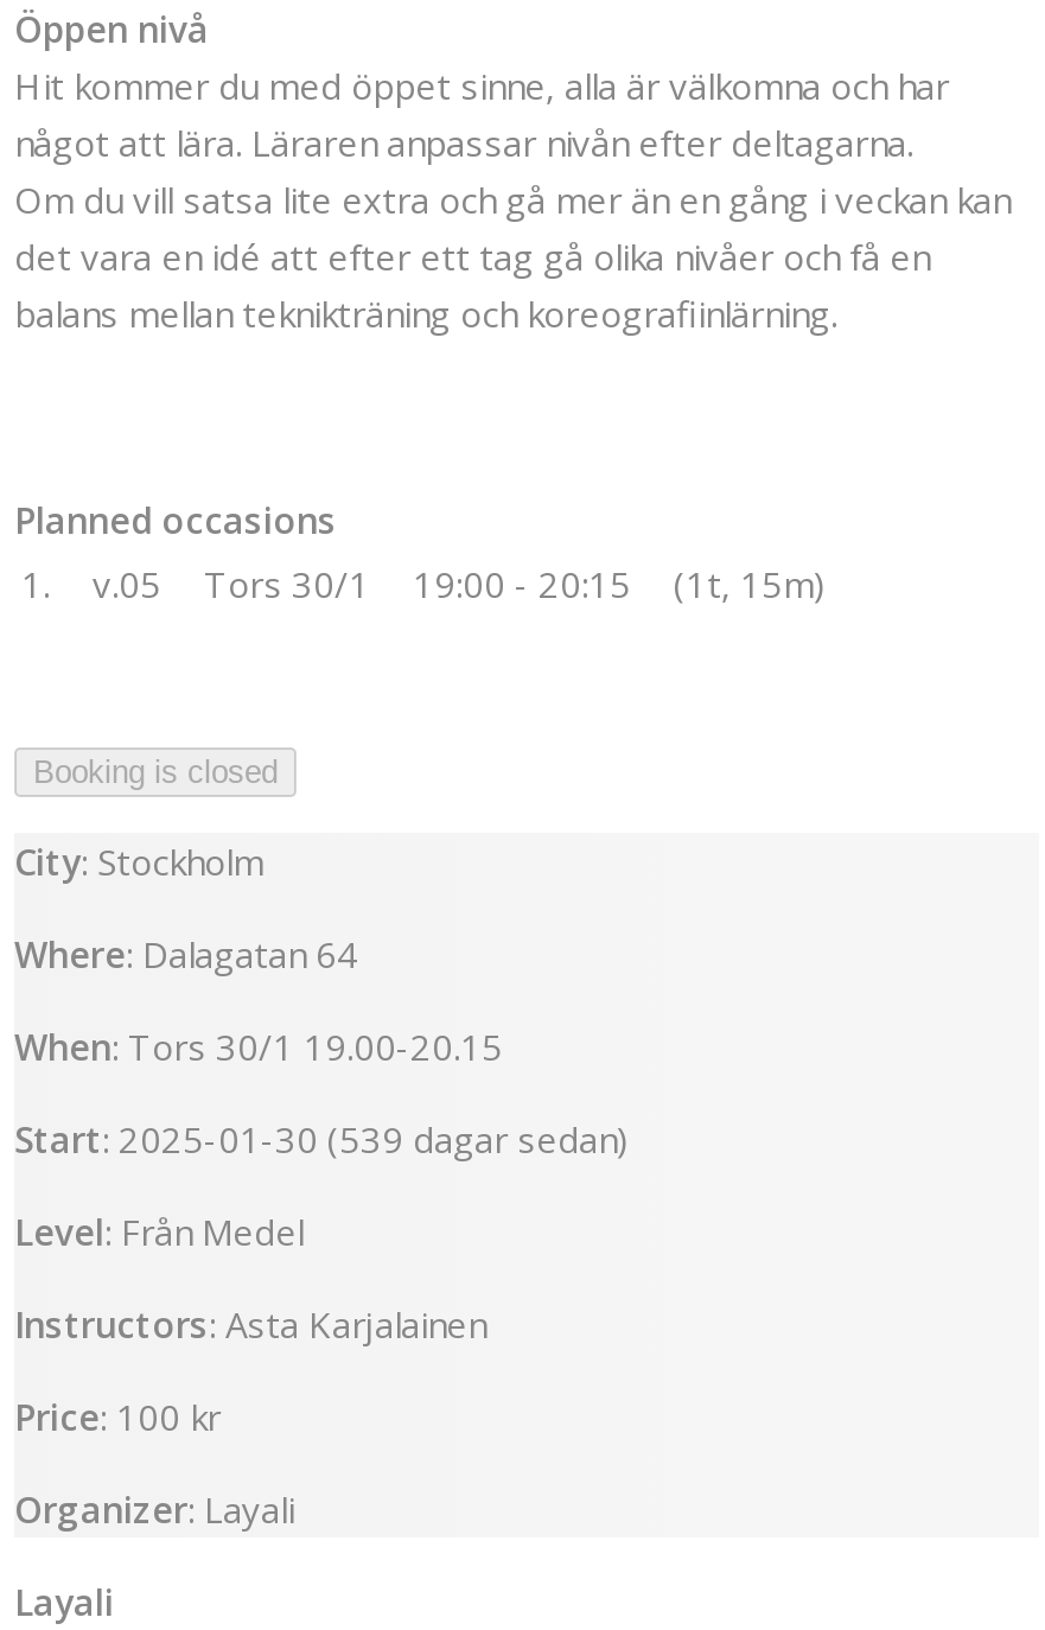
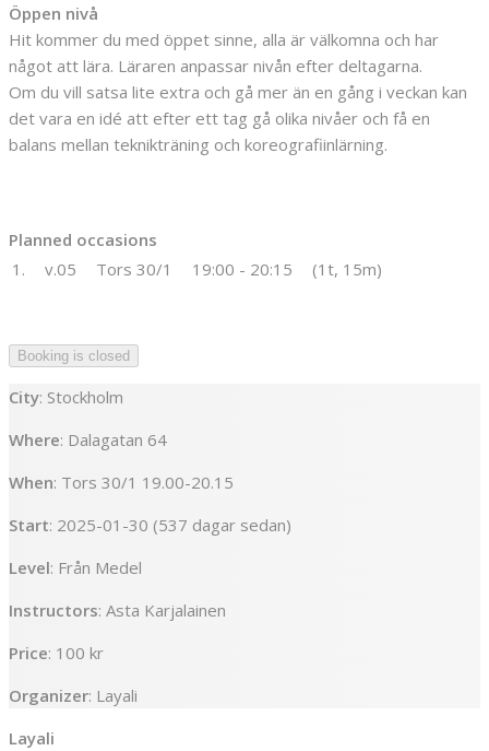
- Start: 2025-01-30 (539 dagar sedan)
+ Start: 2025-01-30 (537 dagar sedan)
